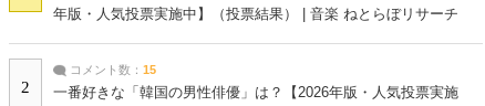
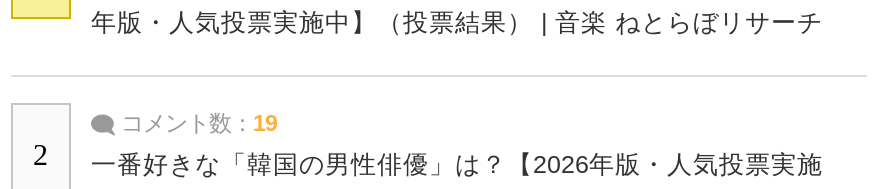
- コメント数：15
+ コメント数：19
